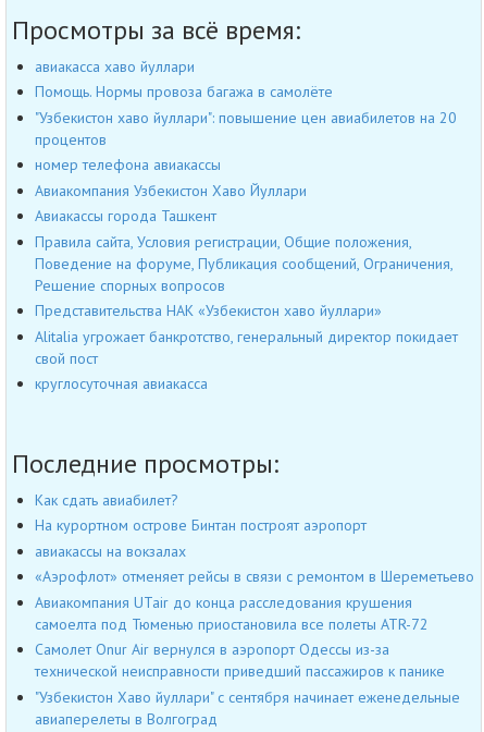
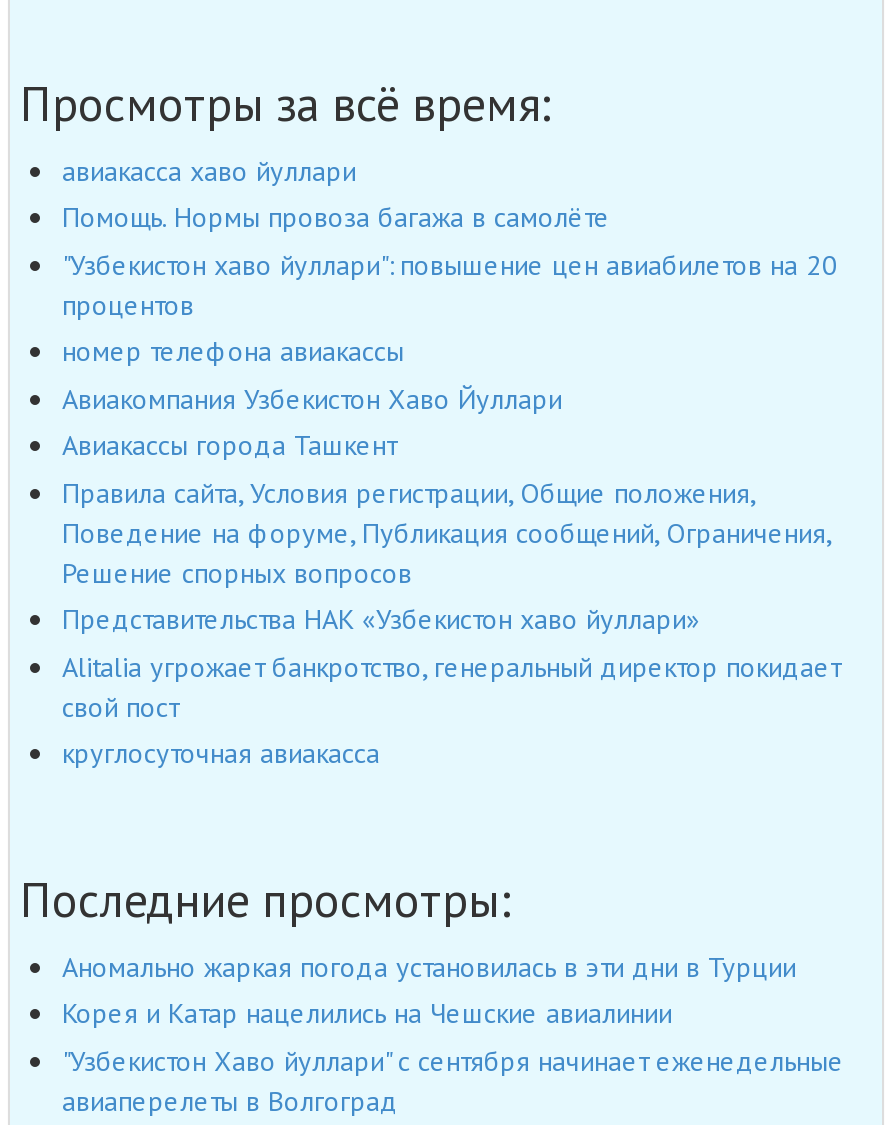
- Как сдать авиабилет?
- На курортном острове Бинтан построят аэропорт
- авиакассы на вокзалах
- «Аэрофлот» отменяет рейсы в связи с ремонтом в Шереметьево
- Авиакомпания UTair до конца расследования крушения
- самоелта под Тюменью приостановила все полеты ATR-72
- Самолет Onur Air вернулся в аэропорт Одессы из-за
- технической неисправности приведший пассажиров к панике
+ Аномально жаркая погода установилась в эти дни в Турции
+ Корея и Катар нацелились на Чешские авиалинии
